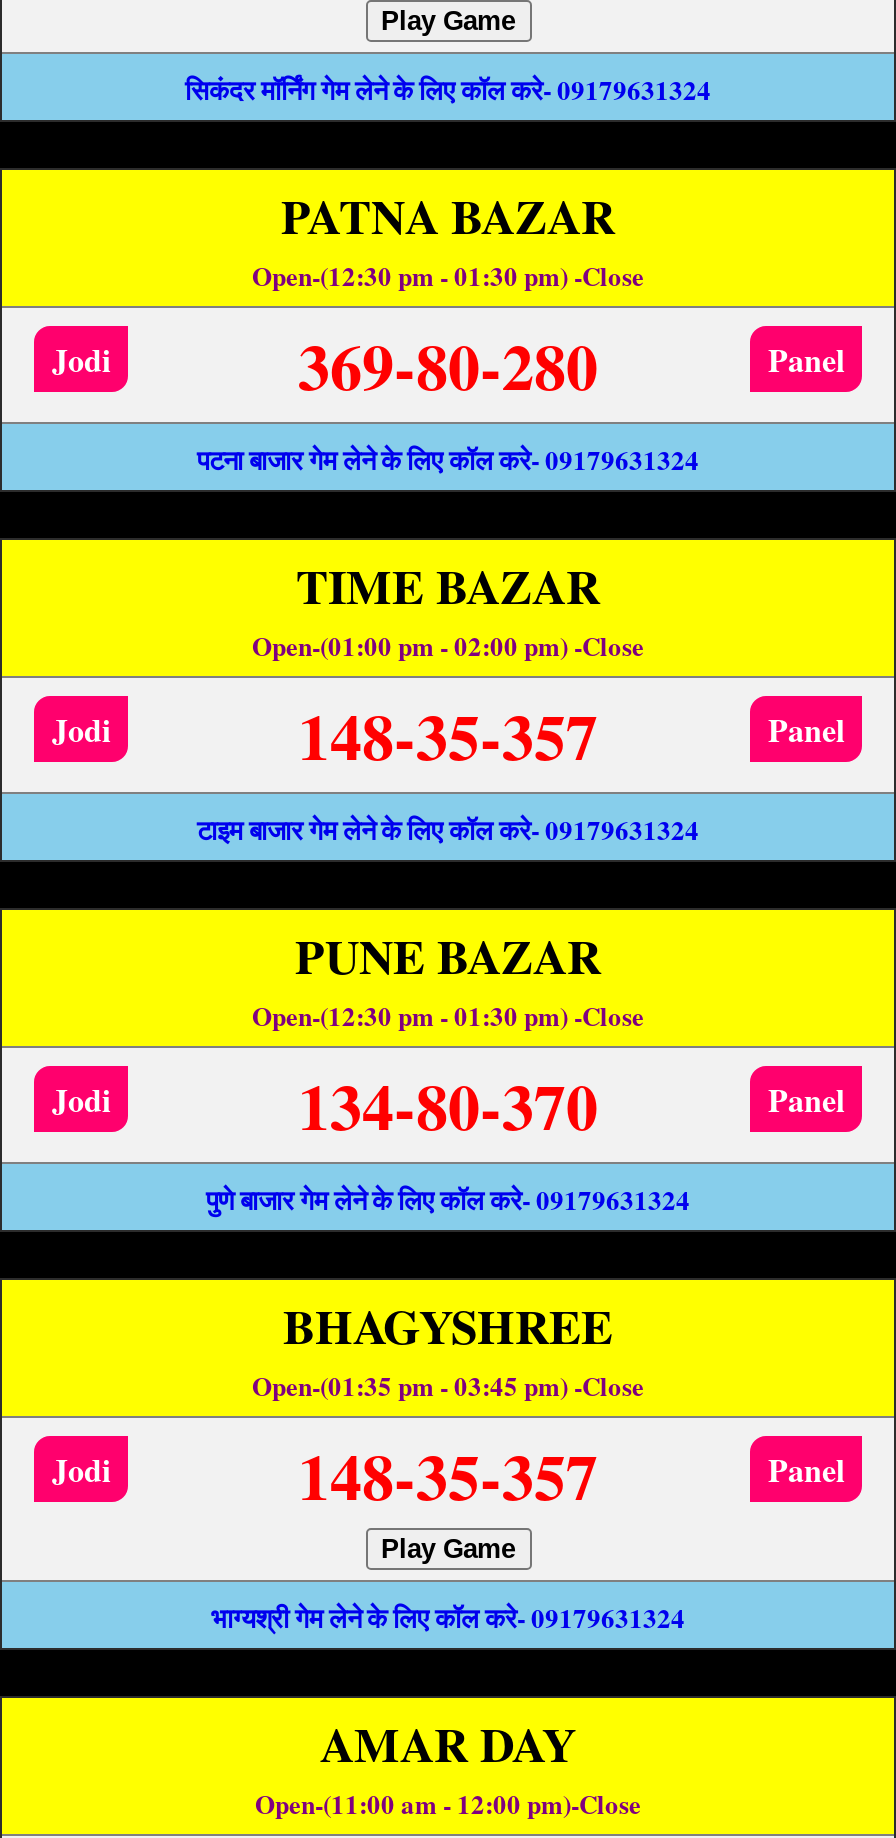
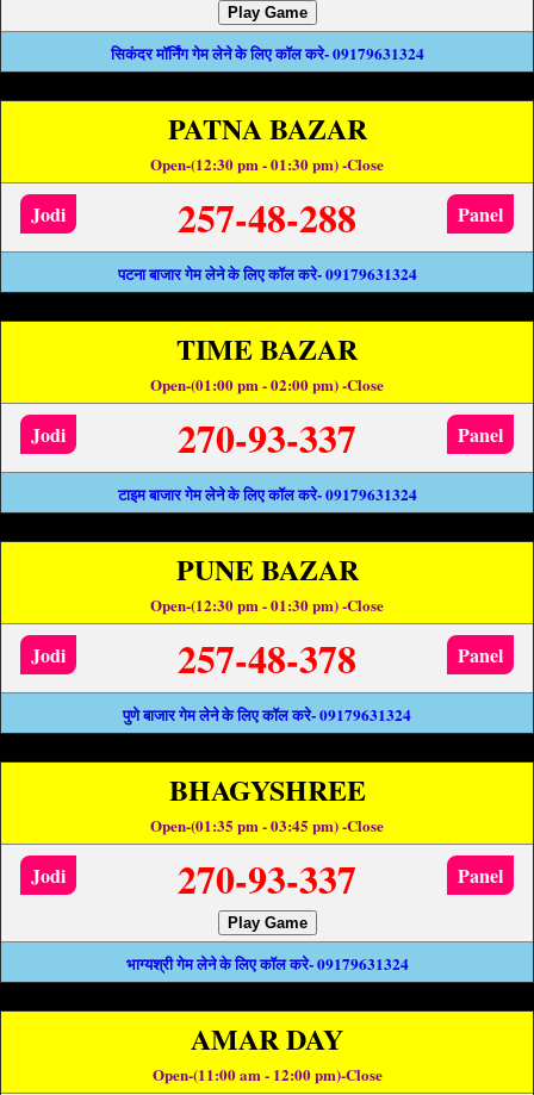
- 369-80-280
+ 257-48-288

- 148-35-357
+ 270-93-337

- 134-80-370
+ 257-48-378

- 148-35-357
+ 270-93-337
